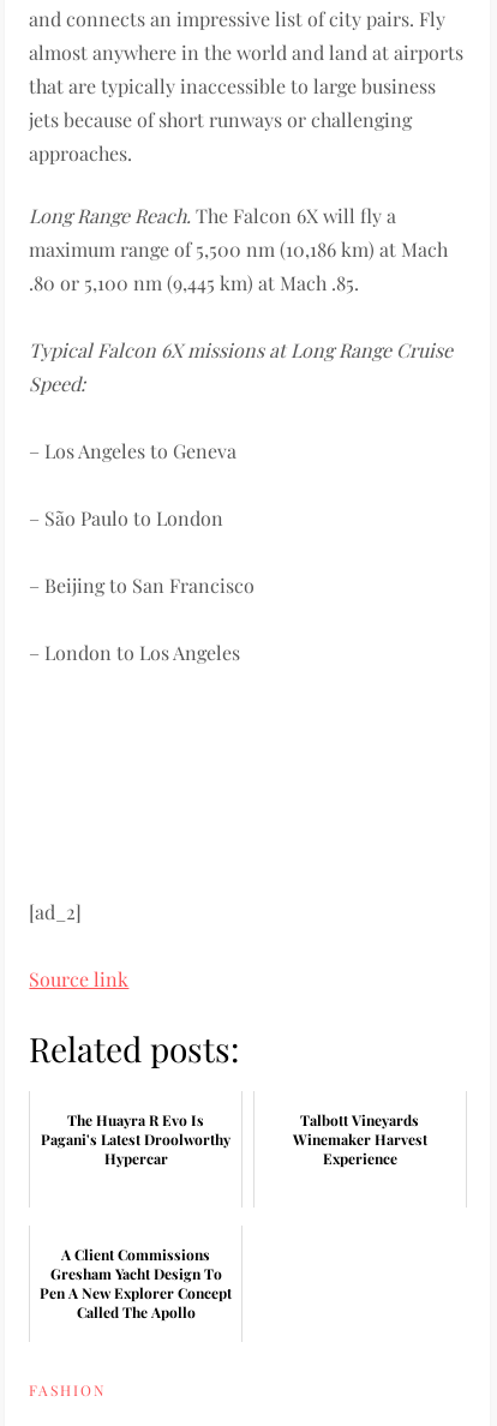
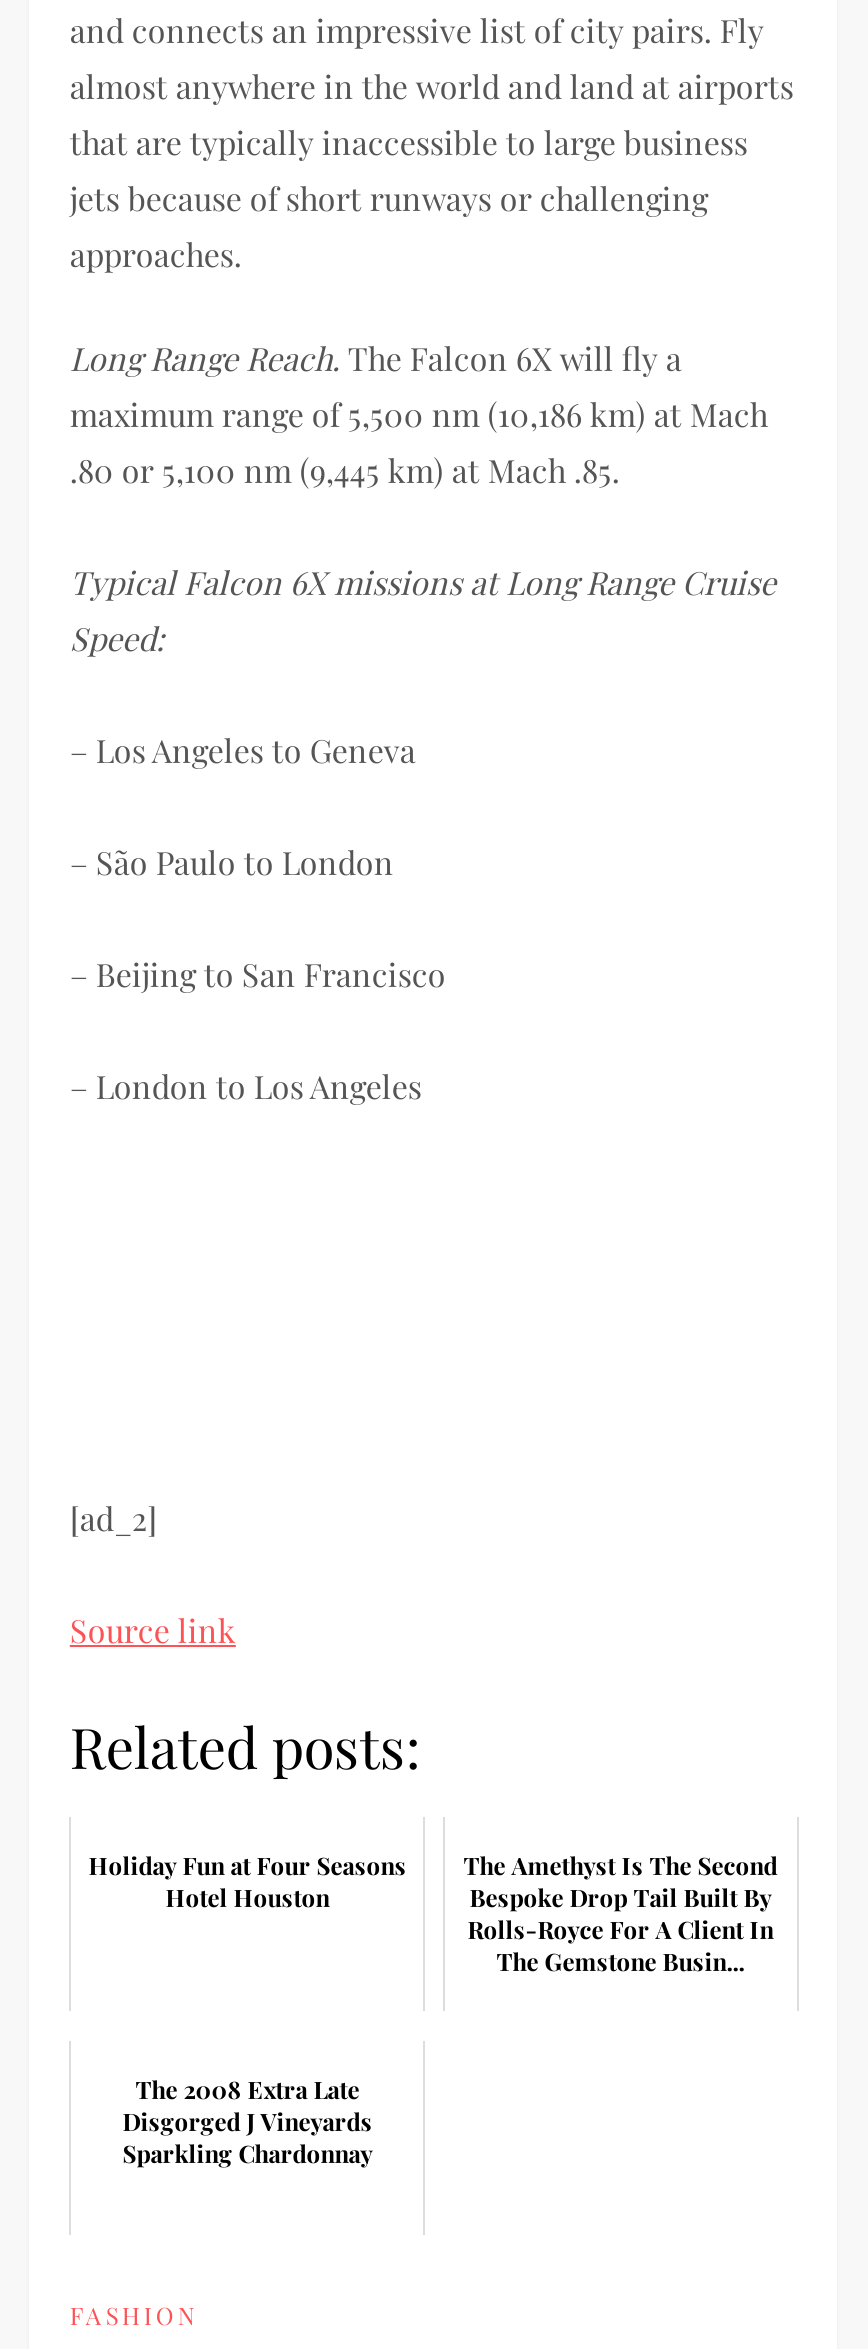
- The Huayra R Evo Is
- Pagani's Latest Droolworthy
- Hypercar
+ Holiday Fun at Four Seasons
+ Hotel Houston

- Talbott Vineyards
- Winemaker Harvest
- Experience
+ The Amethyst Is The Second
+ Bespoke Drop Tail Built By
+ Rolls-Royce For A Client In
+ The Gemstone Busin...

- A Client Commissions
- Gresham Yacht Design To
- Pen A New Explorer Concept
- Called The Apollo
+ The 2008 Extra Late
+ Disgorged J Vineyards
+ Sparkling Chardonnay
